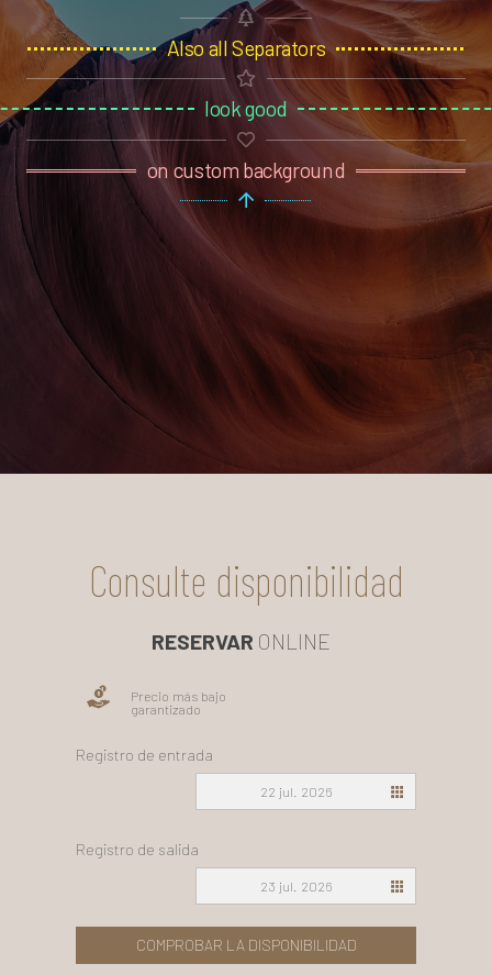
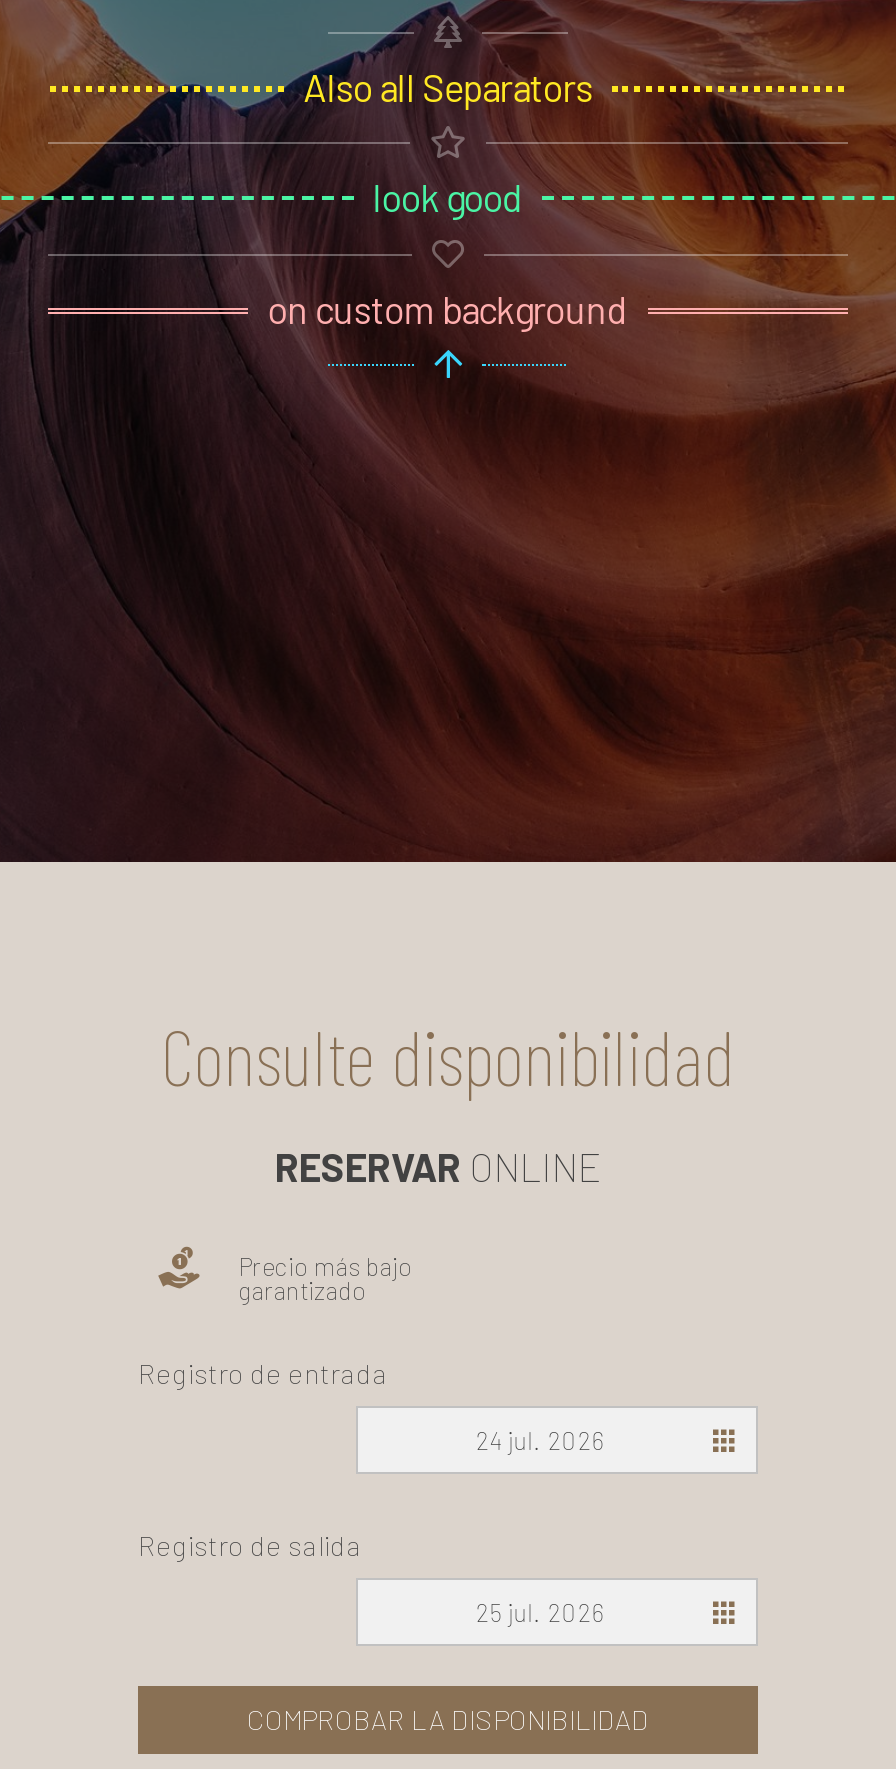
- 22 jul. 2026
+ 24 jul. 2026

- 23 jul. 2026
+ 25 jul. 2026
